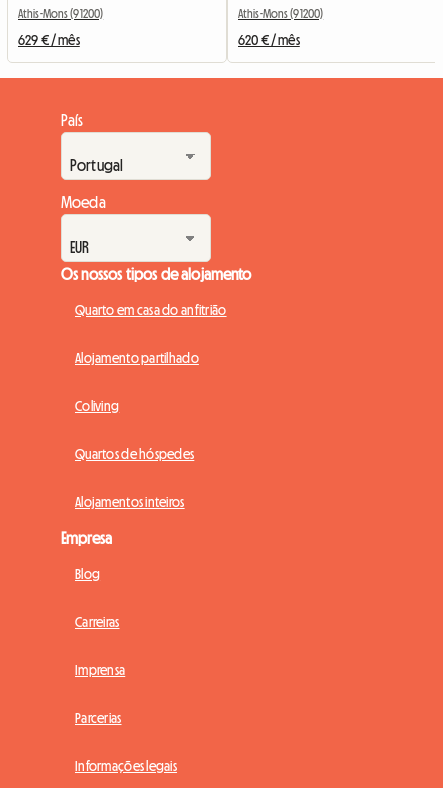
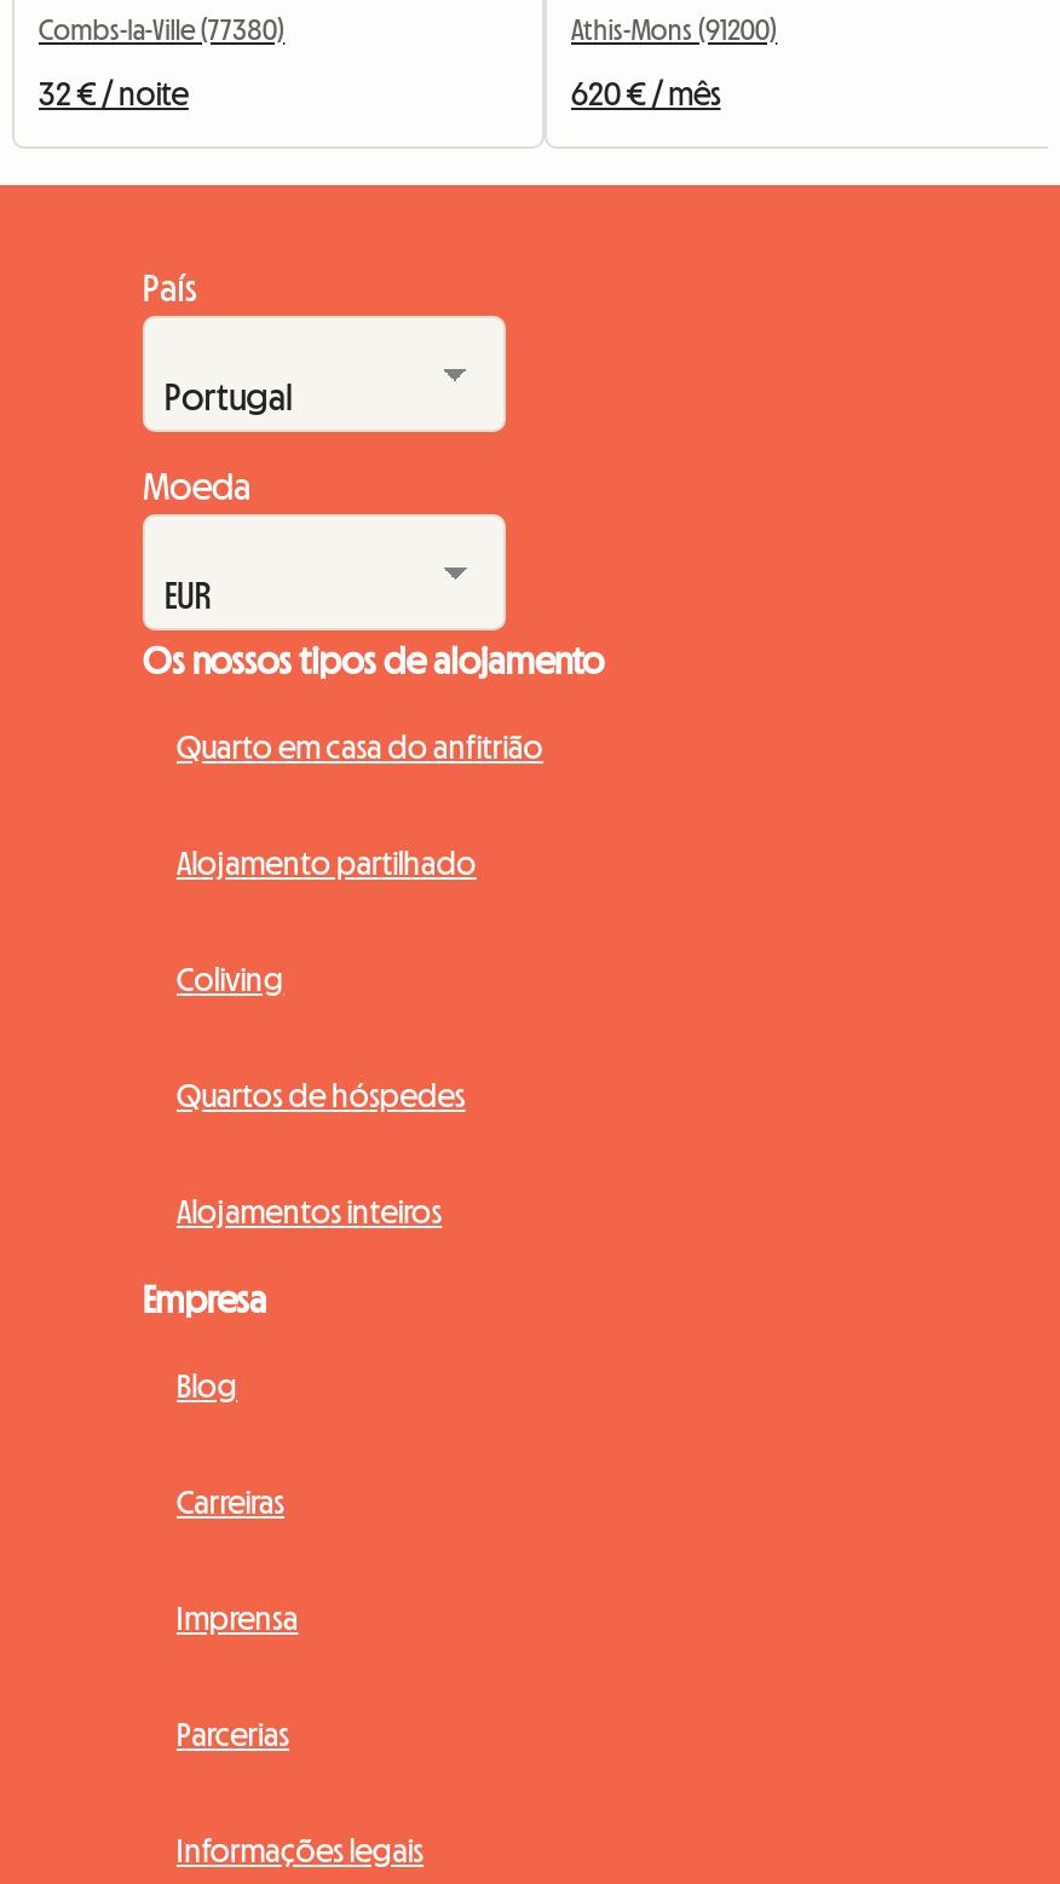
- Athis-Mons (91200)
+ Combs-la-Ville (77380)

- 629 € / mês
+ 32 € / noite
